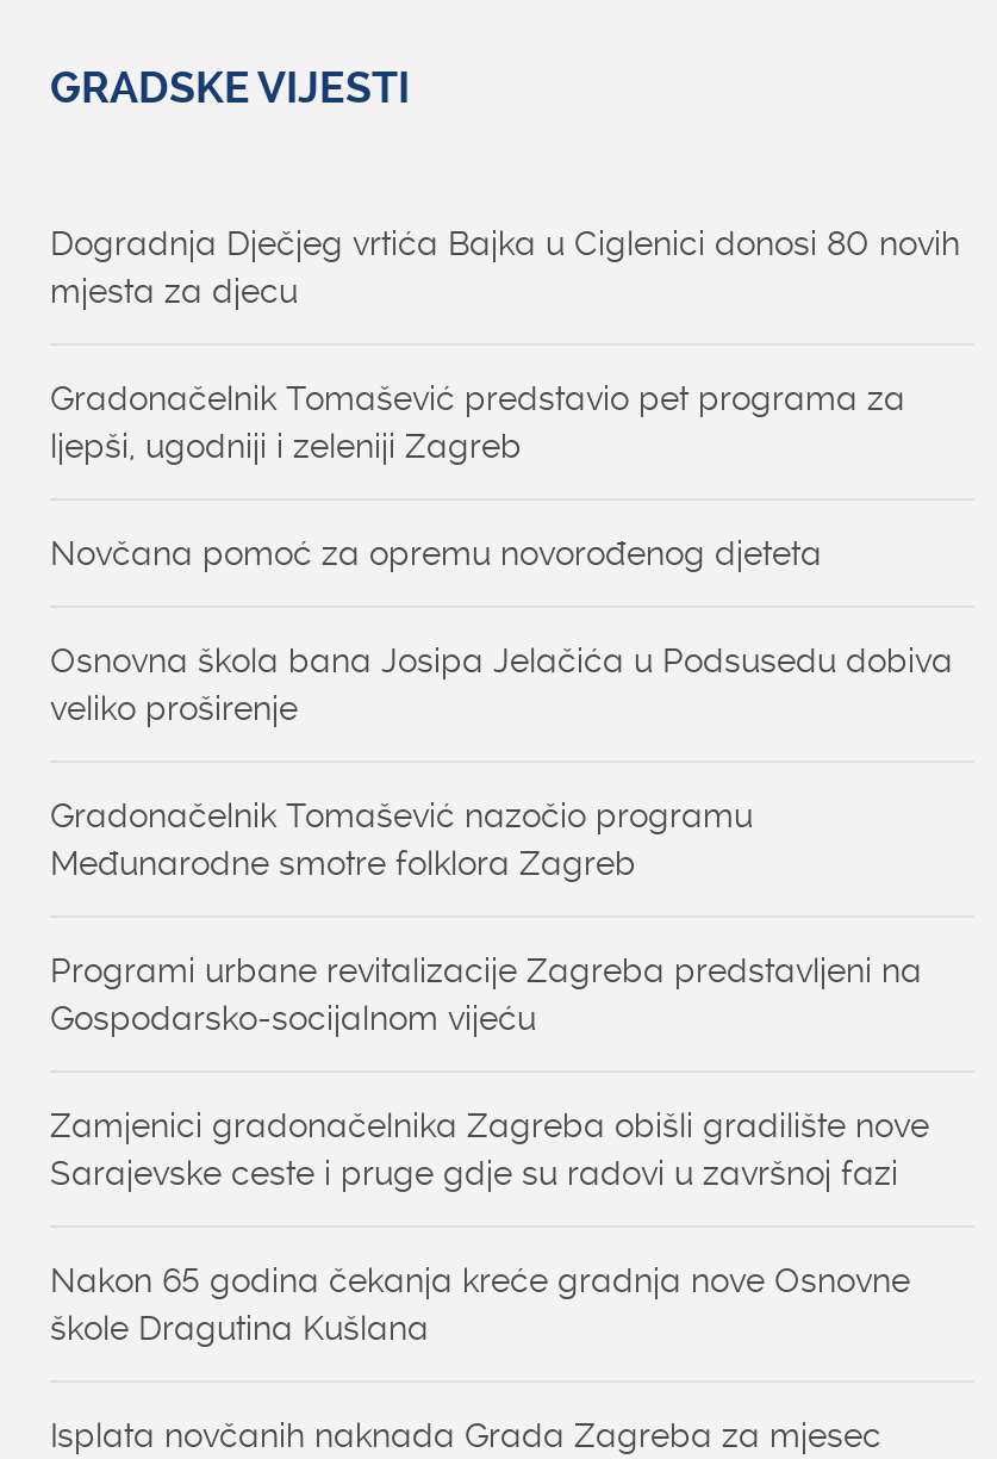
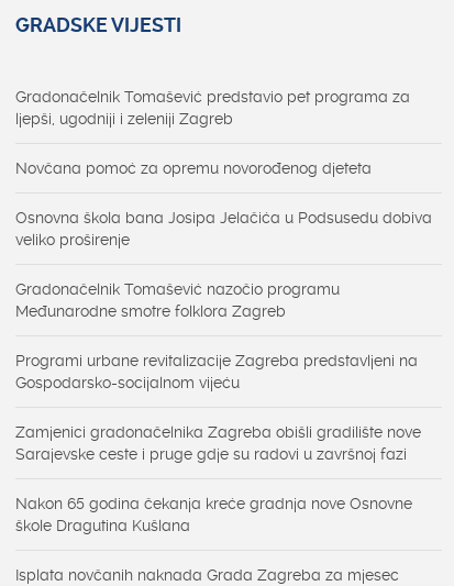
- Dogradnja Dječjeg vrtića Bajka u Ciglenici donosi 80 novih
- mjesta za djecu
